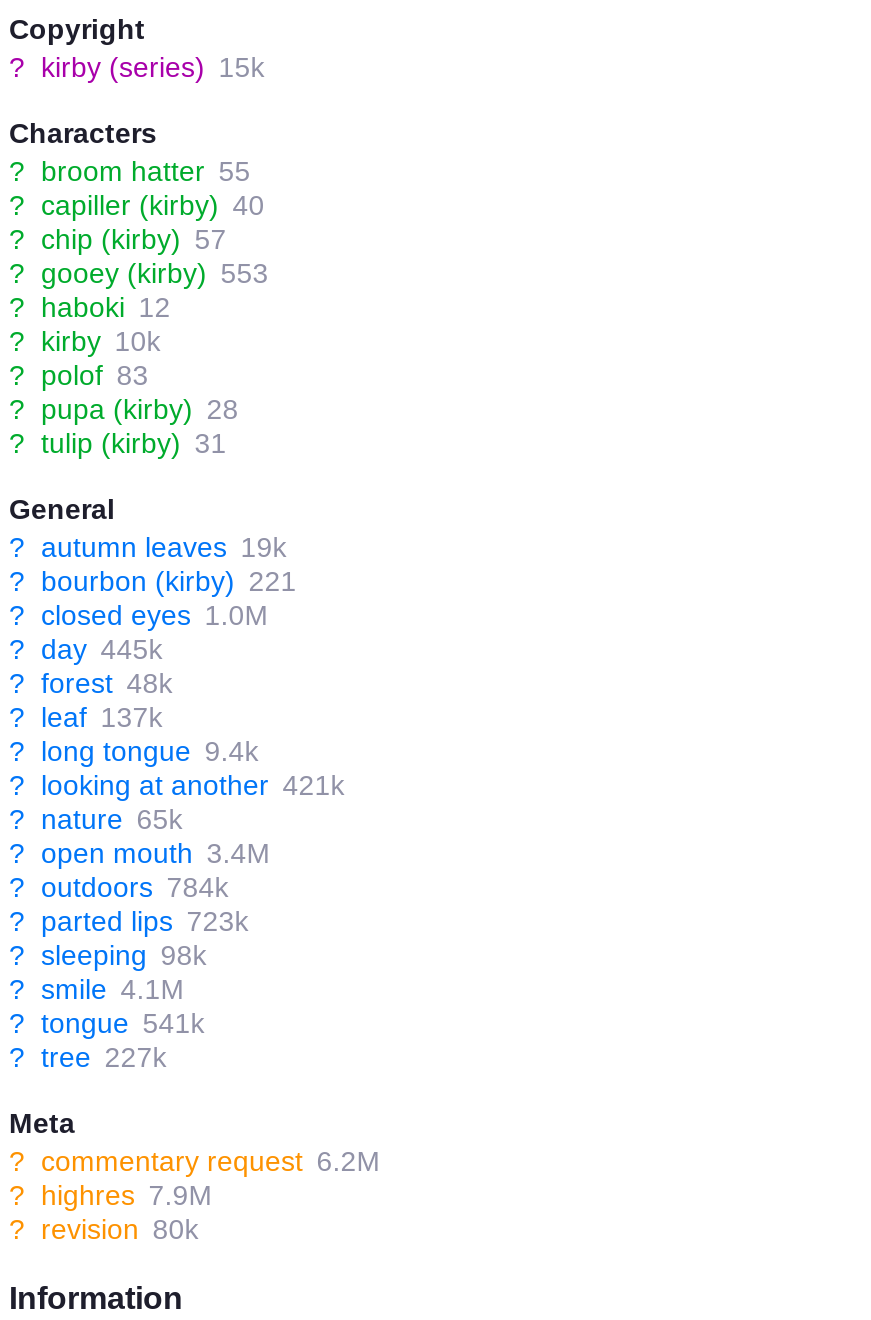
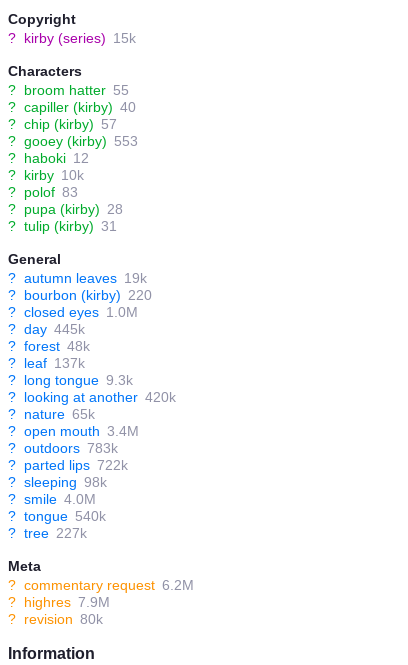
- ? bourbon (kirby) 221
+ ? bourbon (kirby) 220

- ? long tongue 9.4k
+ ? long tongue 9.3k

- ? looking at another 421k
+ ? looking at another 420k

- ? outdoors 784k
+ ? outdoors 783k

- ? parted lips 723k
+ ? parted lips 722k

- ? smile 4.1M
+ ? smile 4.0M

- ? tongue 541k
+ ? tongue 540k
